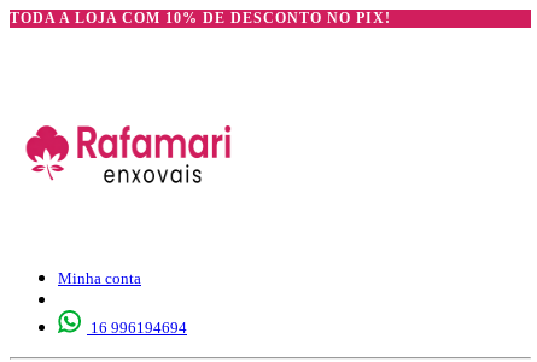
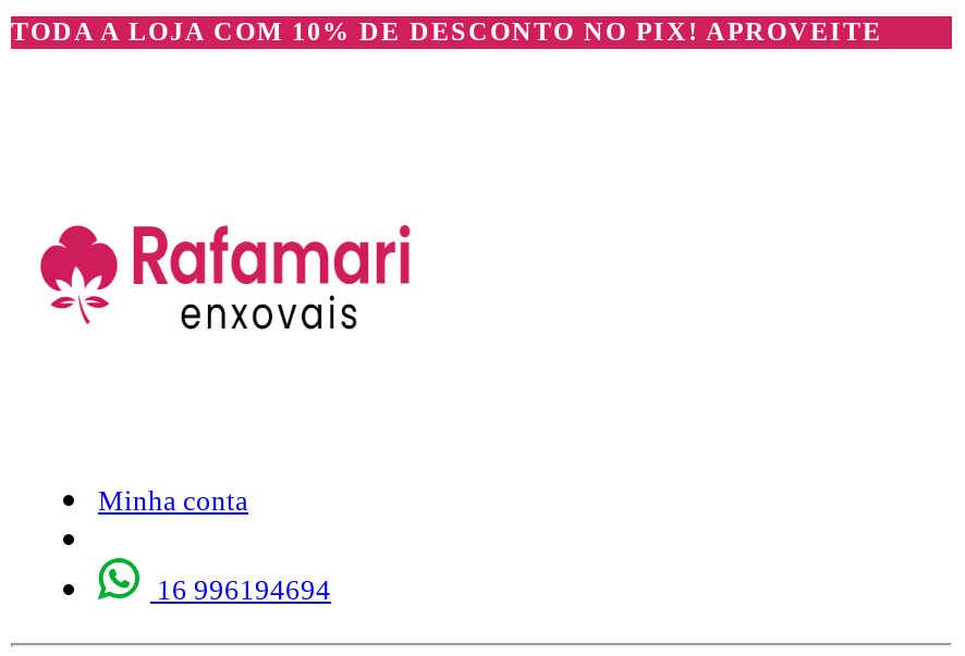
- TODA A LOJA COM 10% DE DESCONTO NO PIX!
+ TODA A LOJA COM 10% DE DESCONTO NO PIX! APROVEITE
